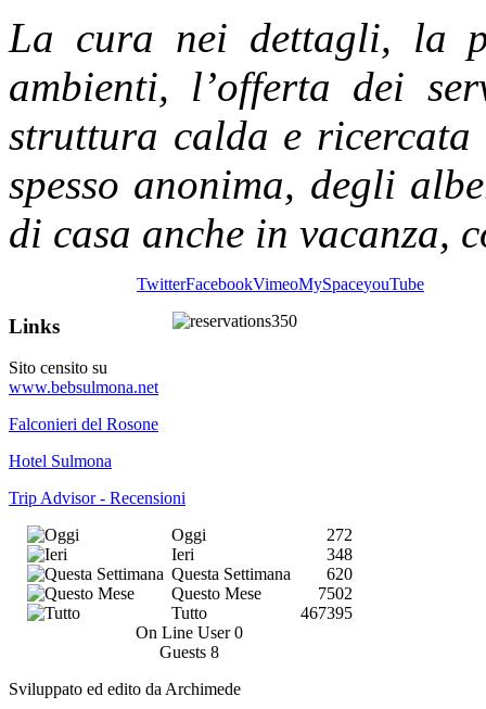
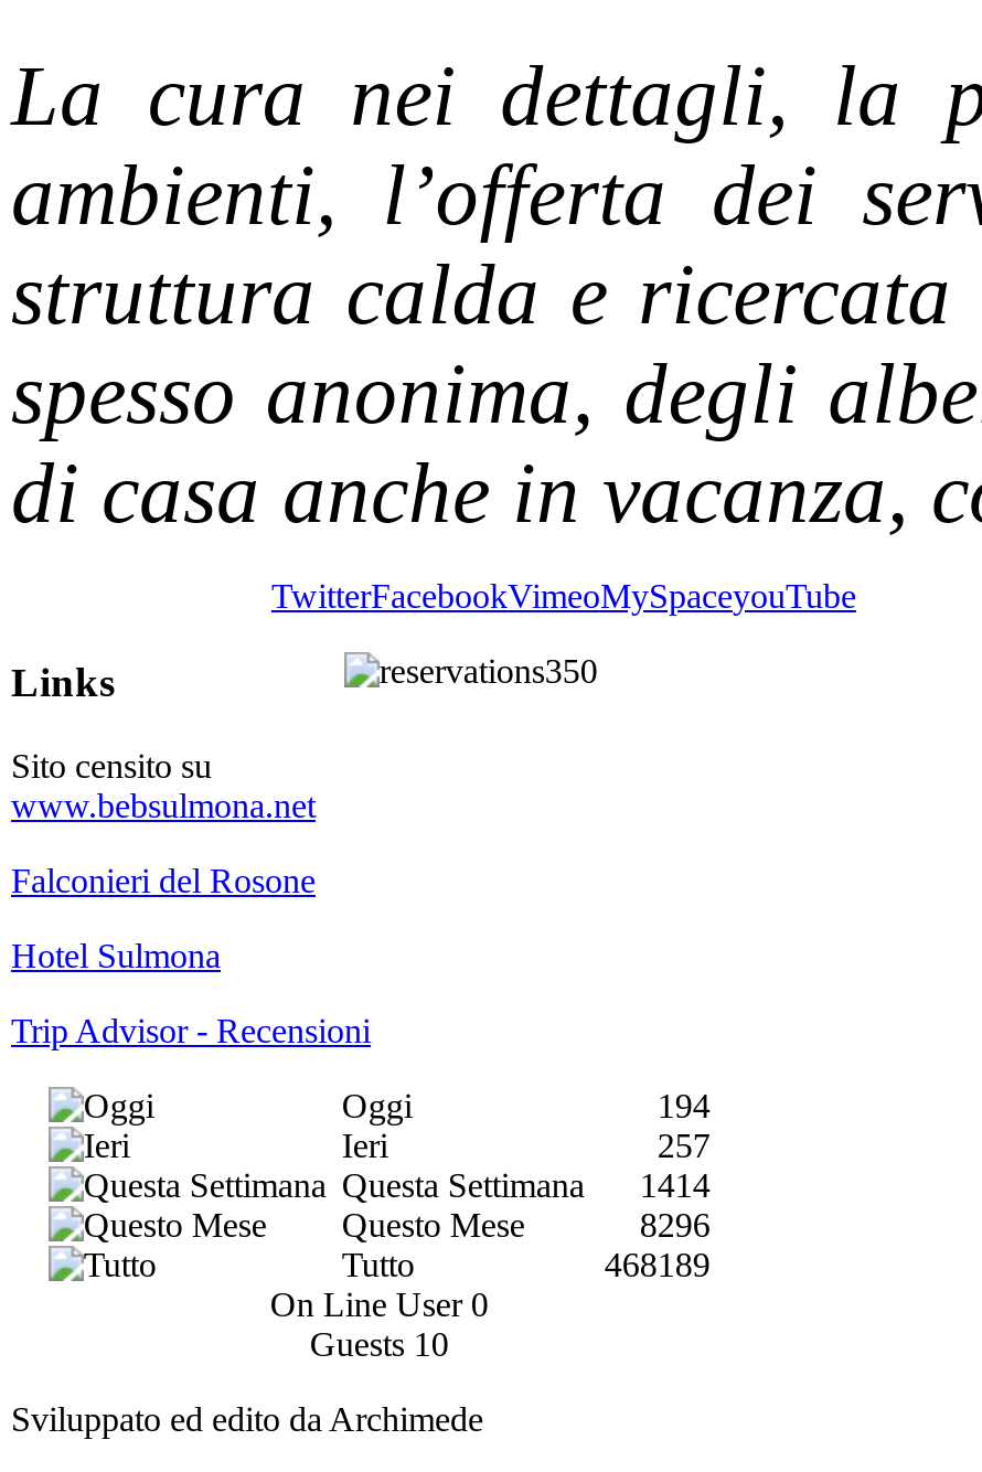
- 272
+ 194

- 348
+ 257

- Questa Settimana 620
+ Questa Settimana 1414

- 7502
+ 8296

- 467395
+ 468189

- Guests 8
+ Guests 10
